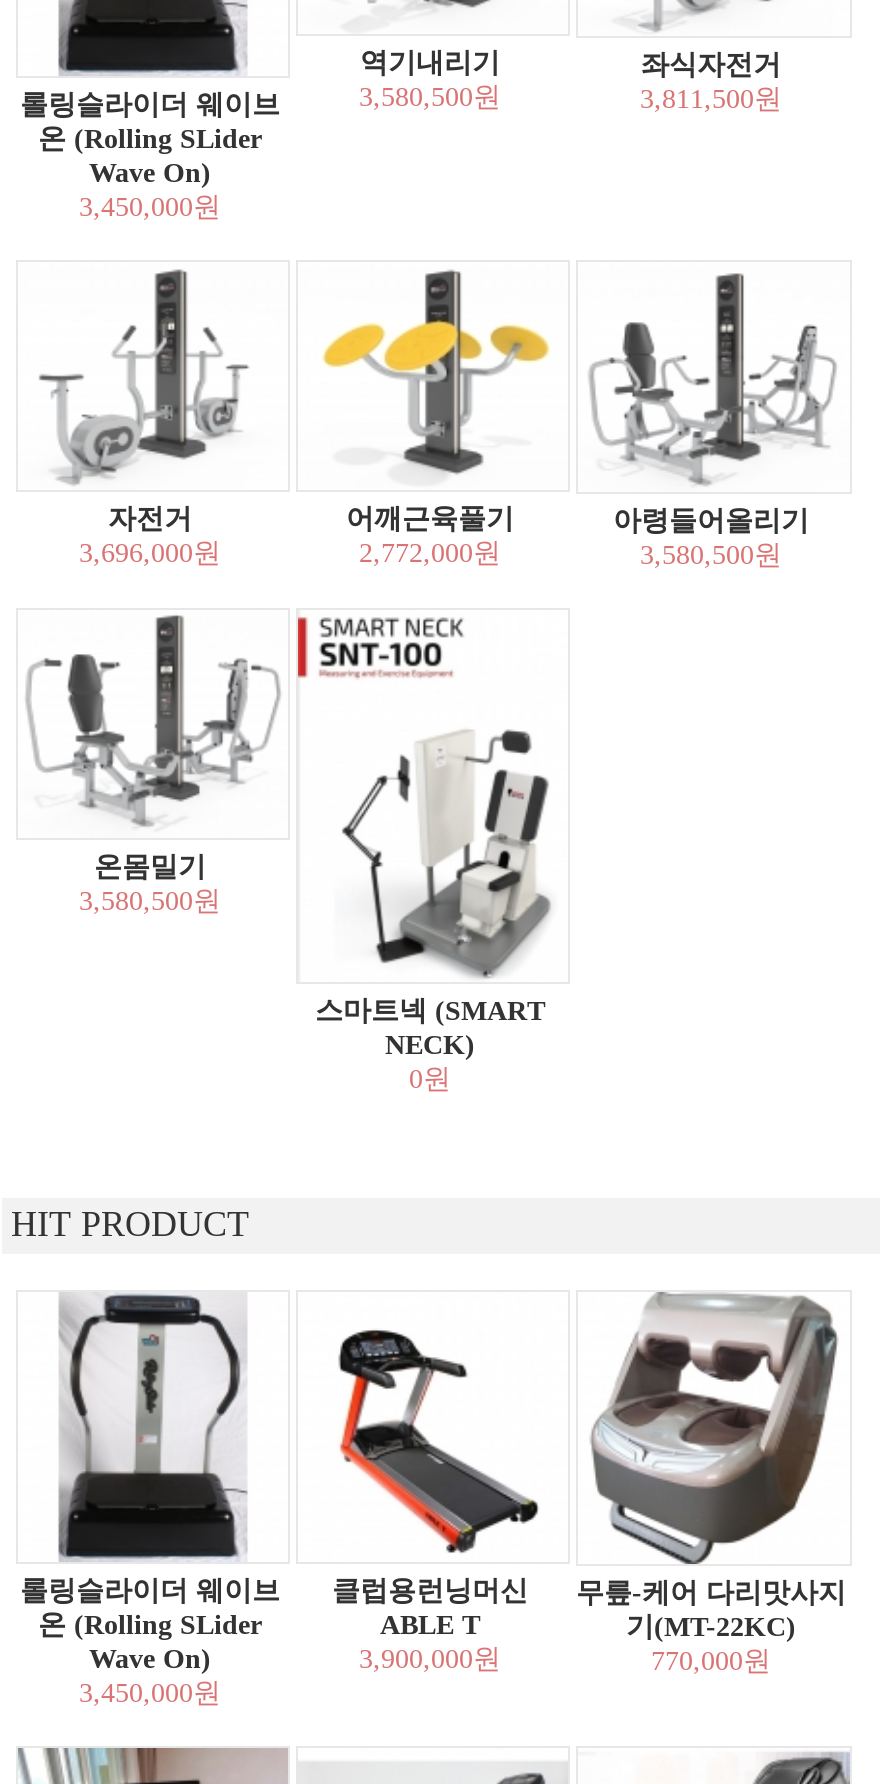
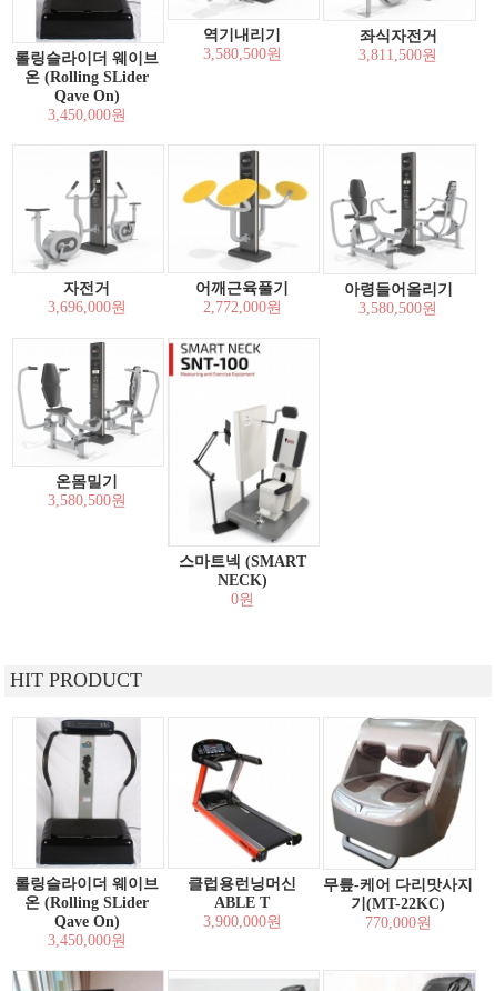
- Wave On)
+ Qave On)

- Wave On)
+ Qave On)
